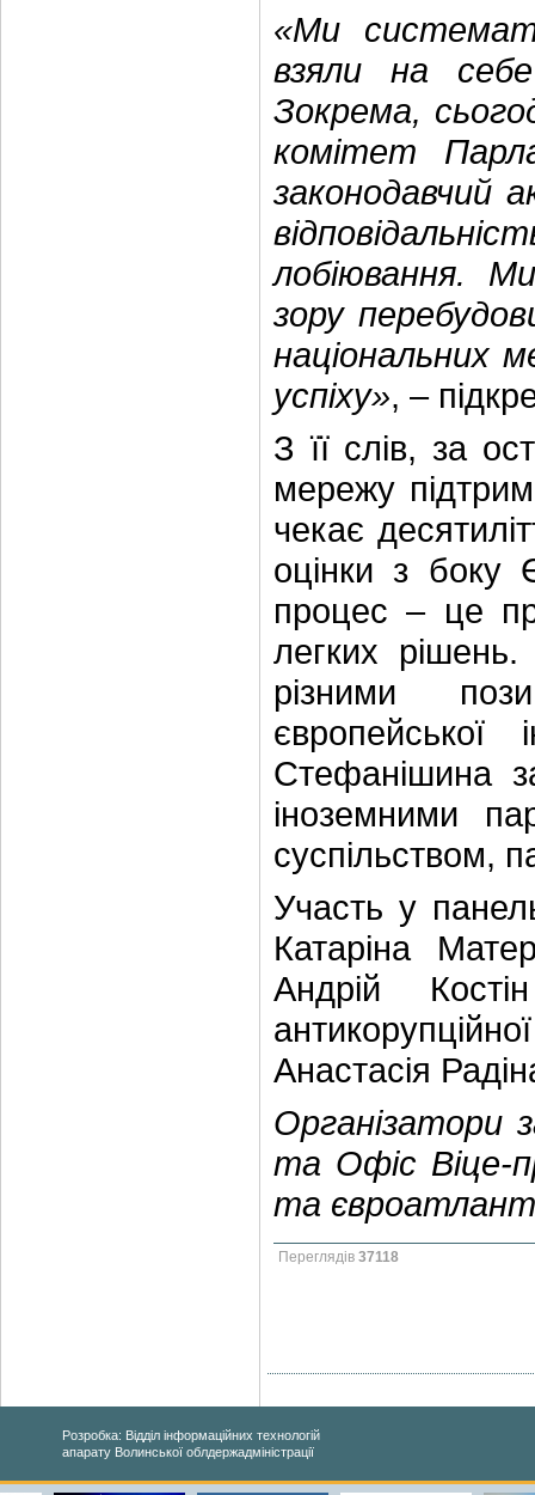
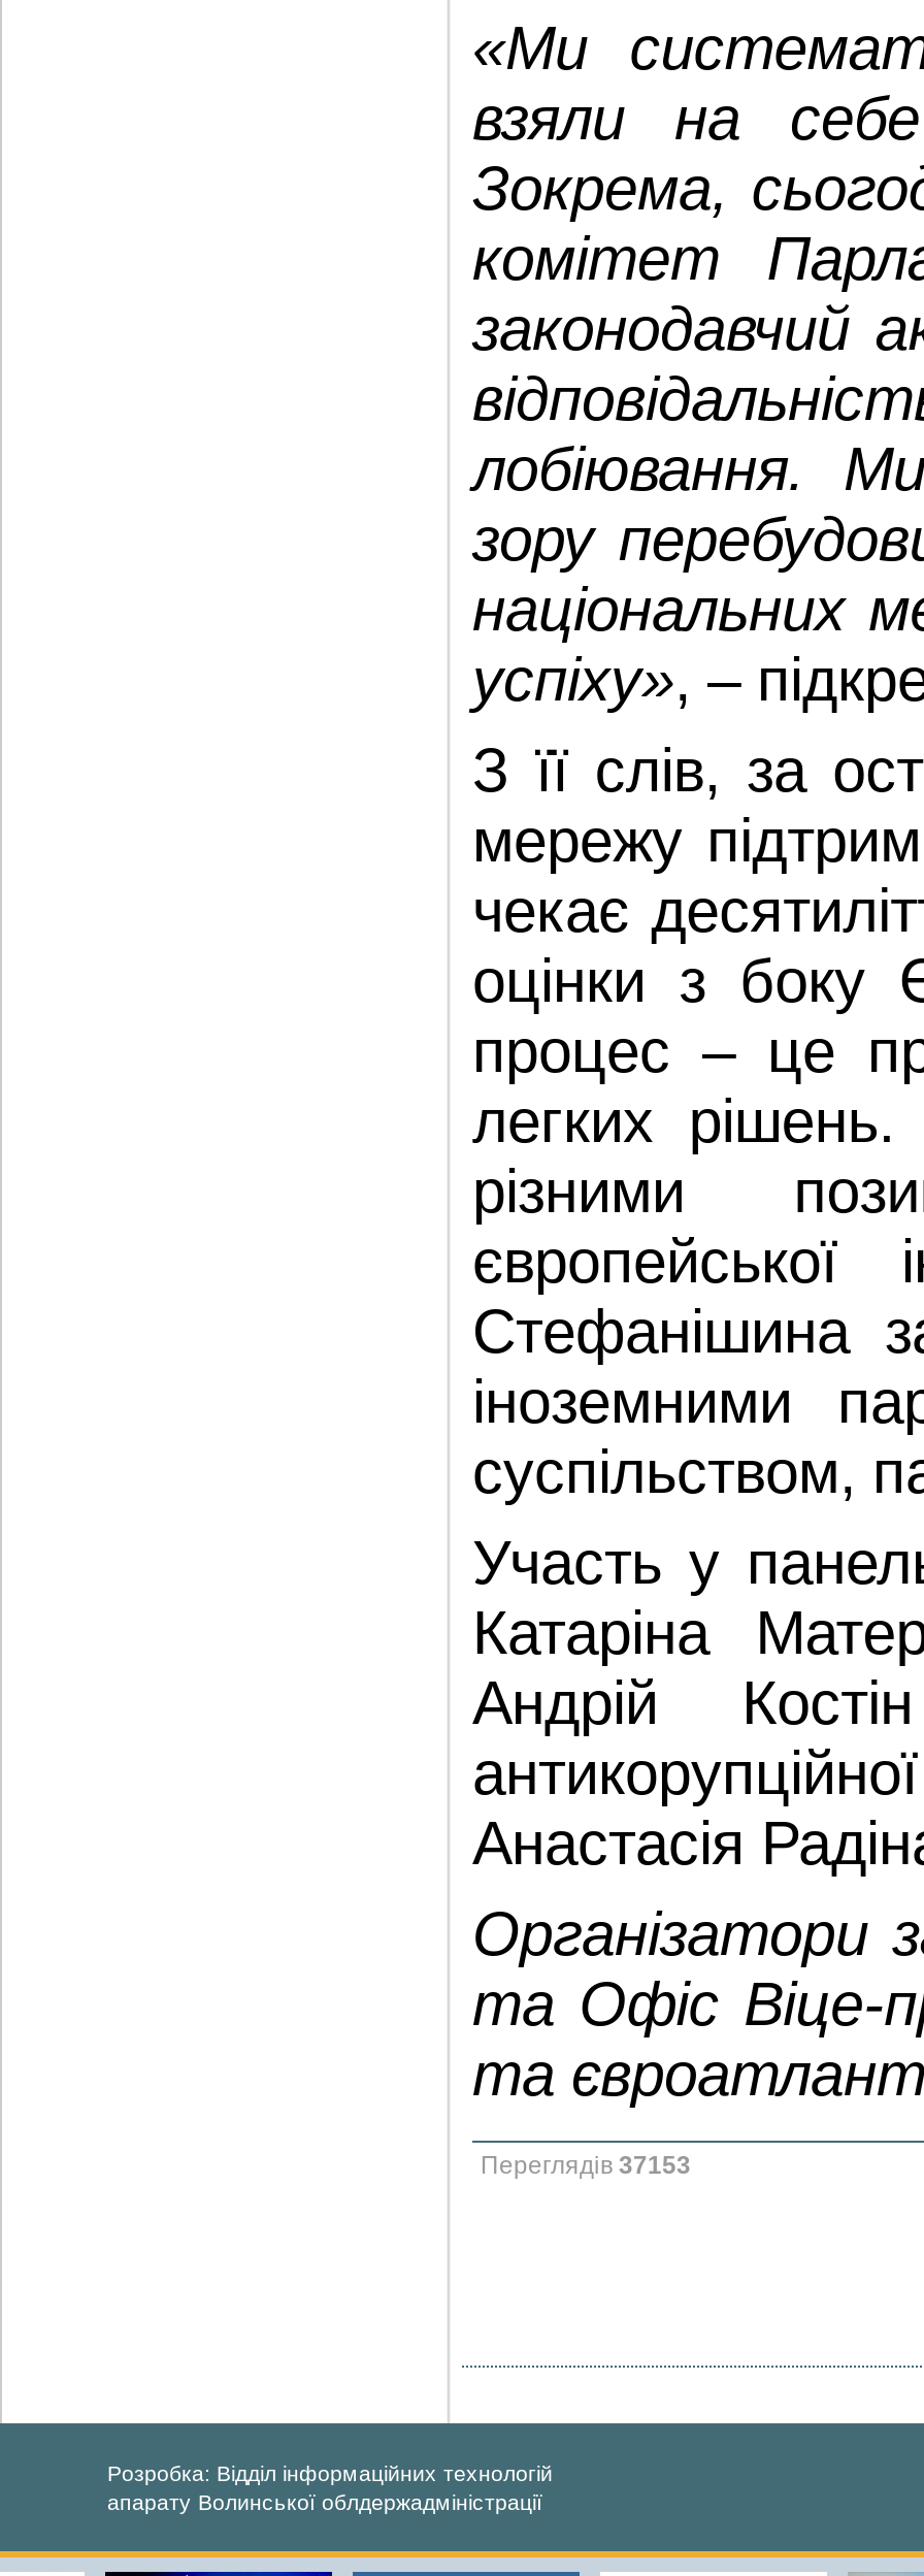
- Переглядів 37118
+ Переглядів 37153
